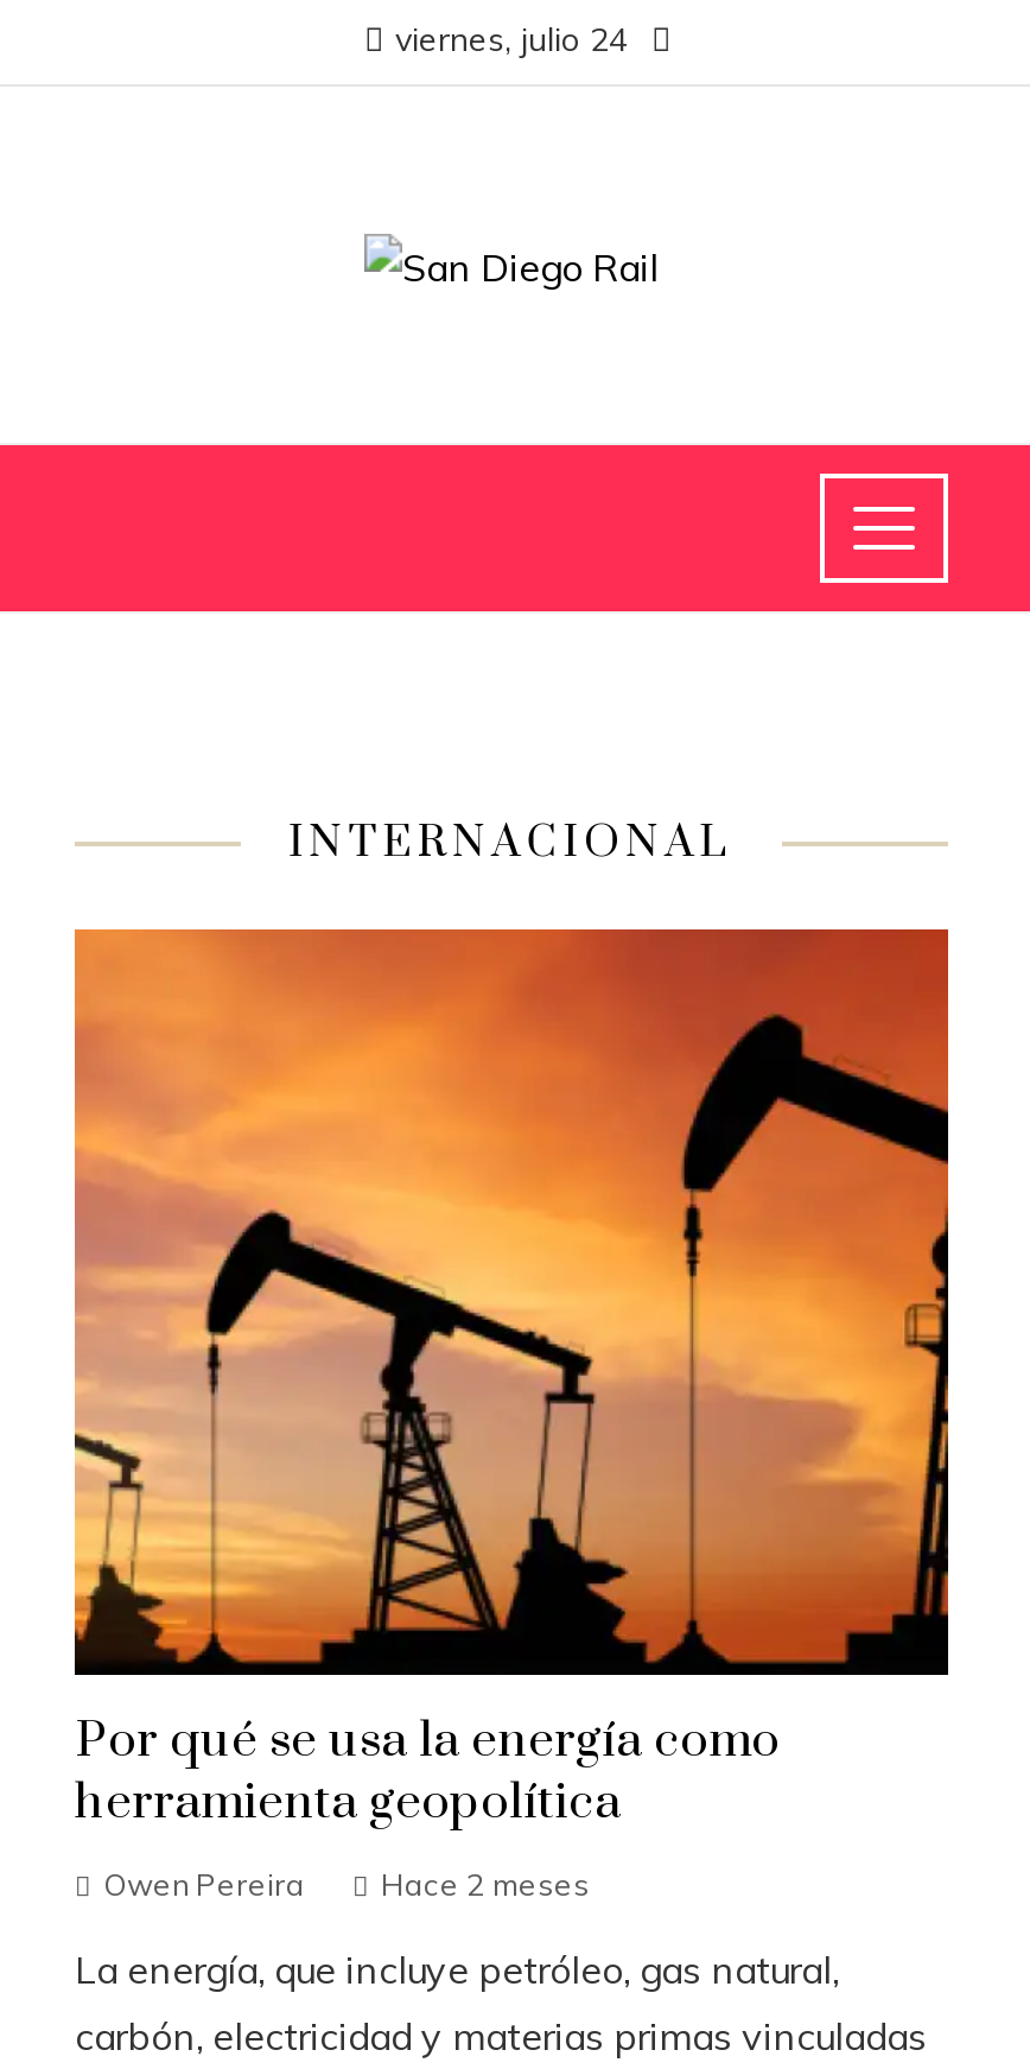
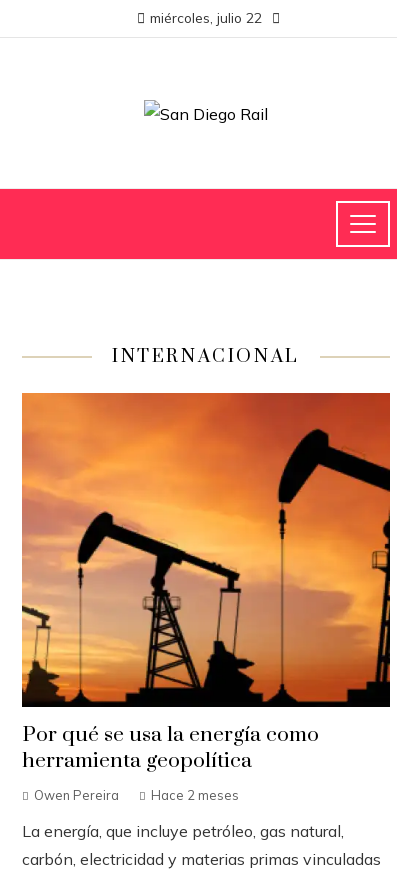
- viernes, julio 24
+ miércoles, julio 22
